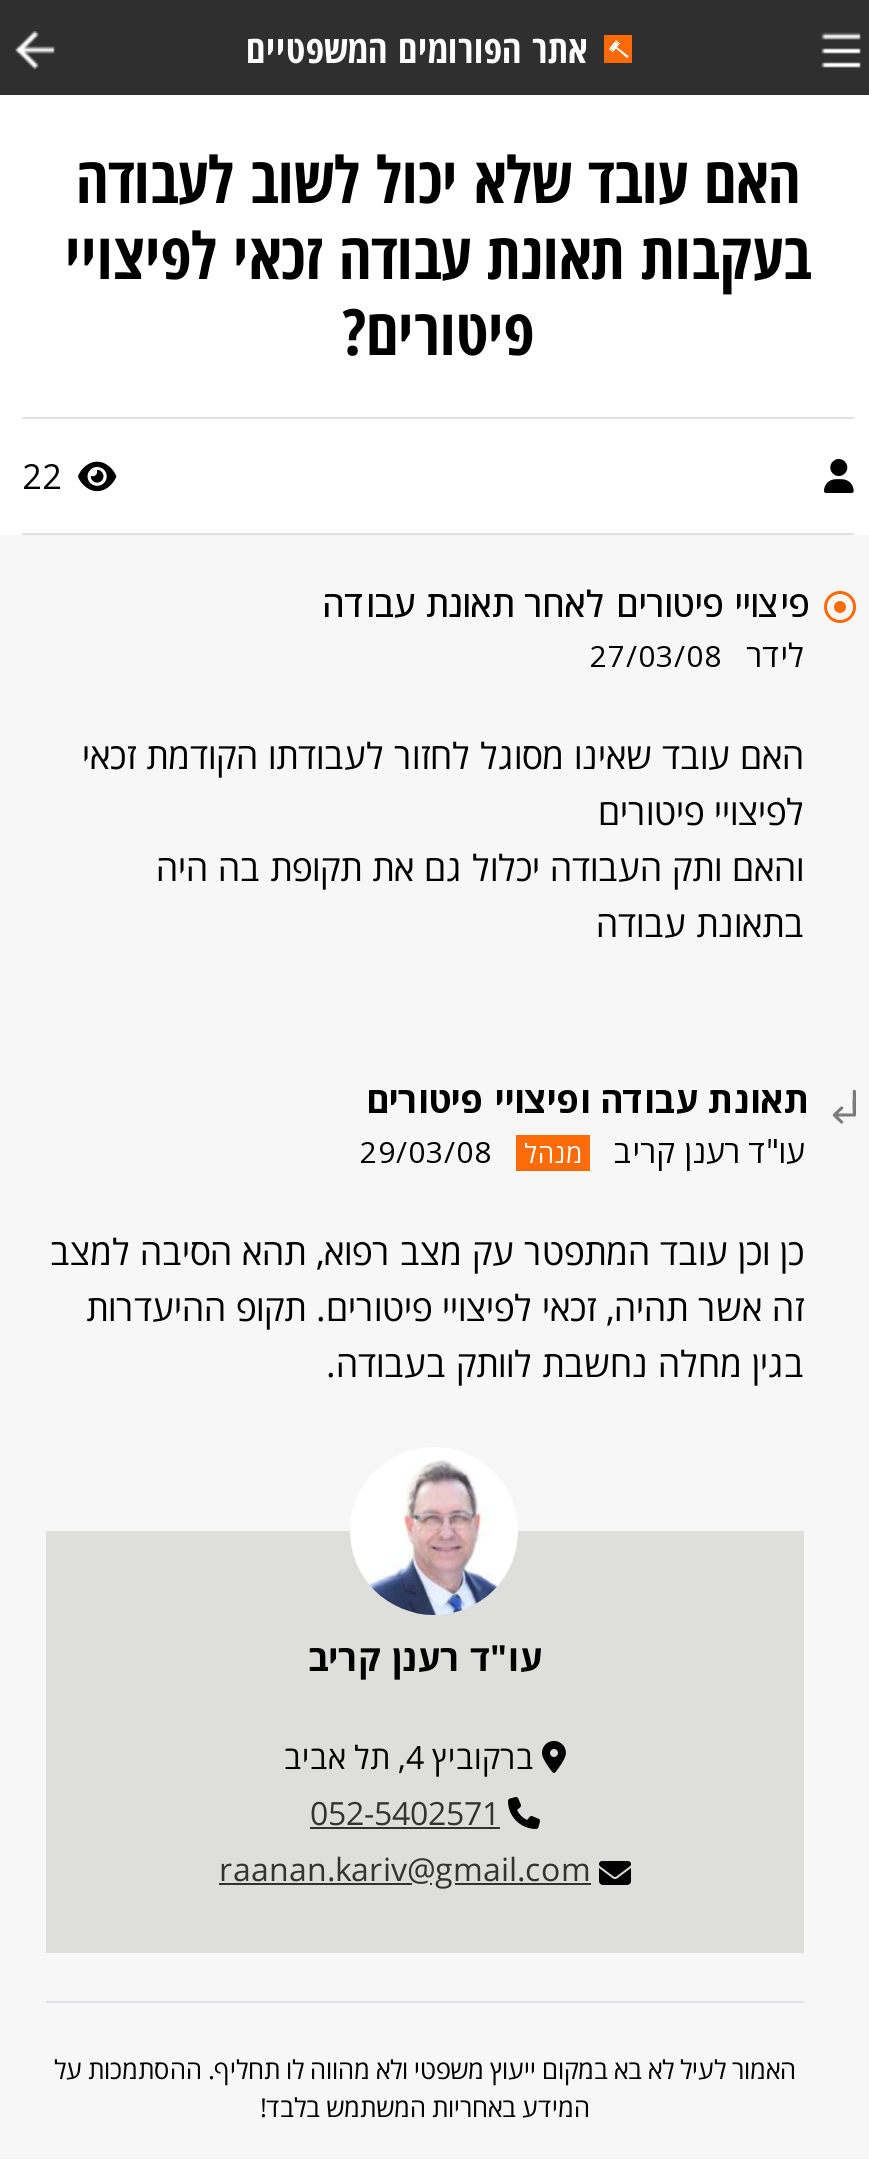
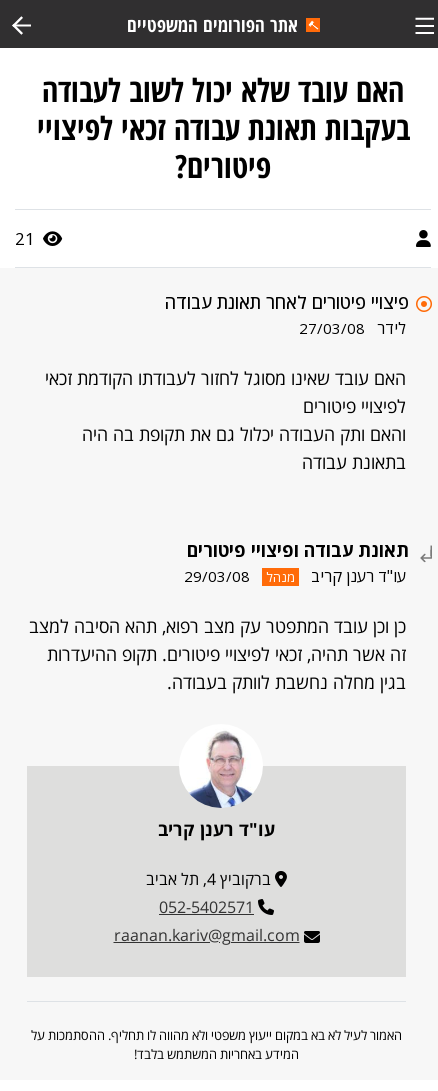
- 22
+ 21
